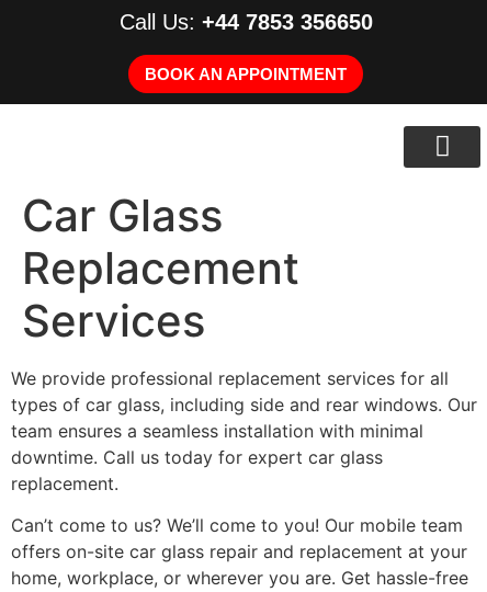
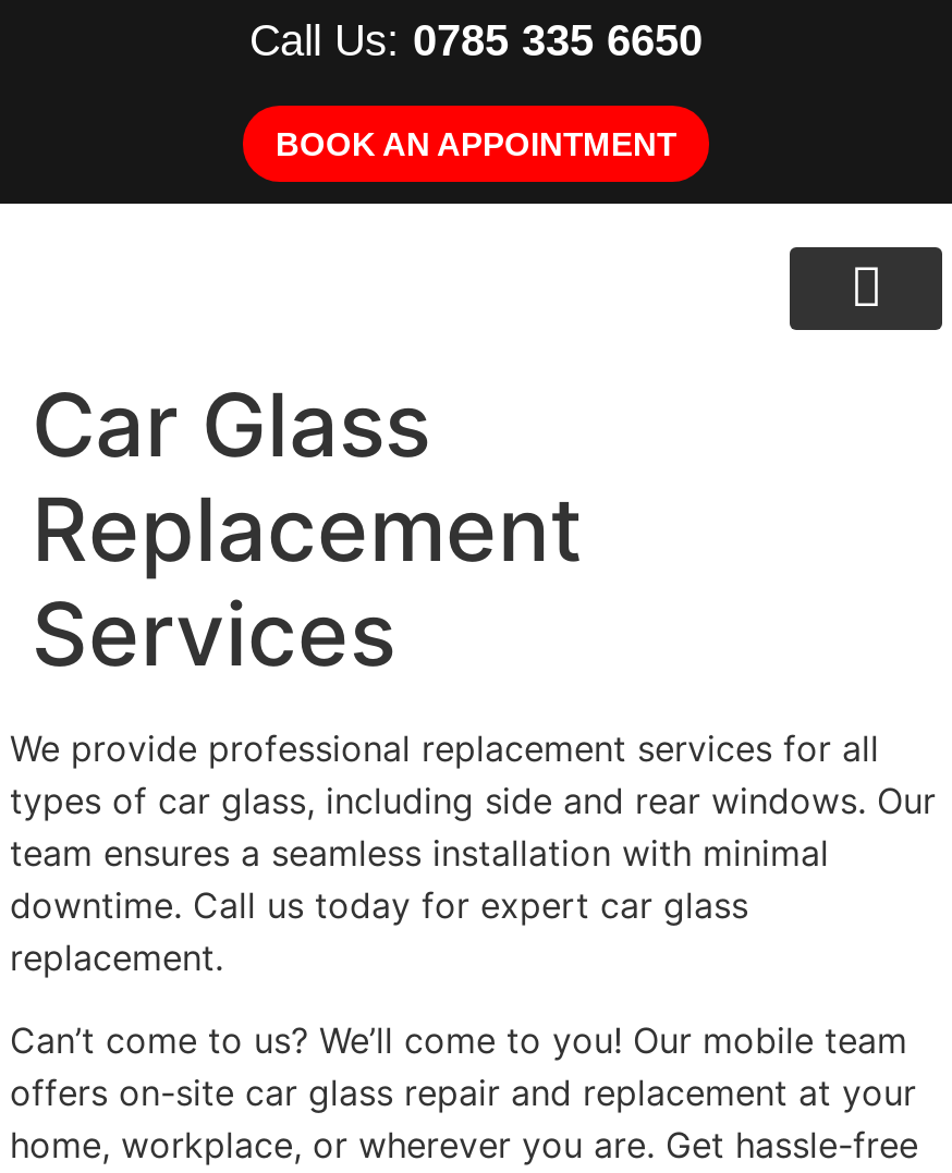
- Call Us: +44 7853 356650
+ Call Us: 0785 335 6650
